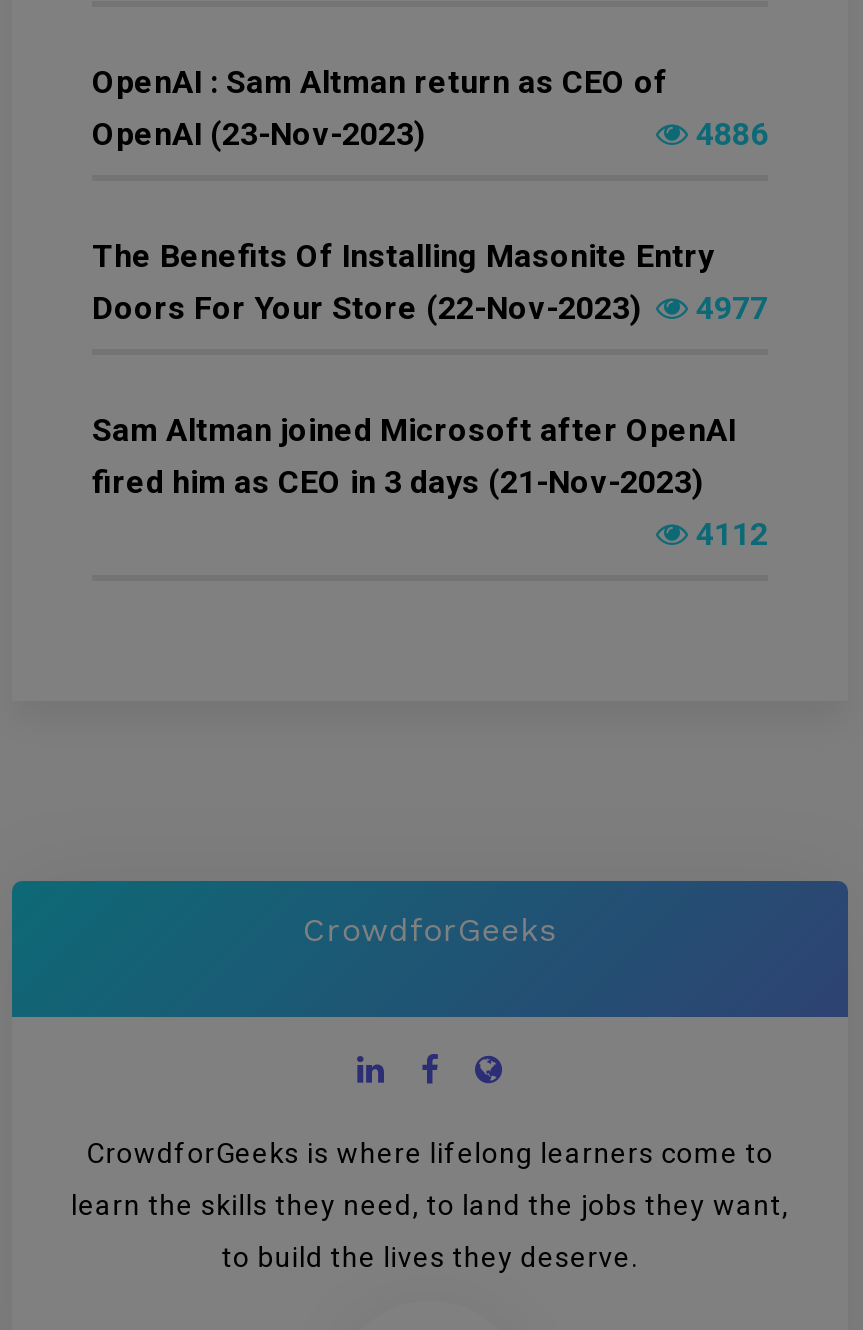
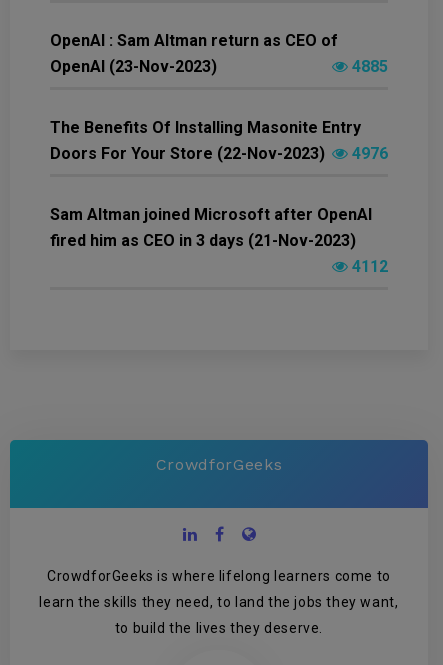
- 4886
+ 4885

- Doors For Your Store (22-Nov-2023) 4977
+ Doors For Your Store (22-Nov-2023) 4976
